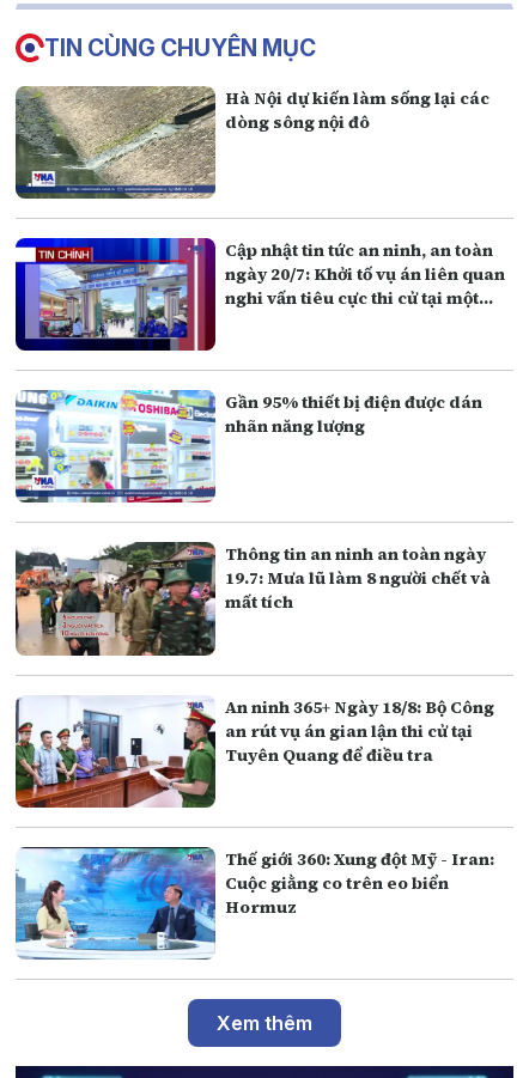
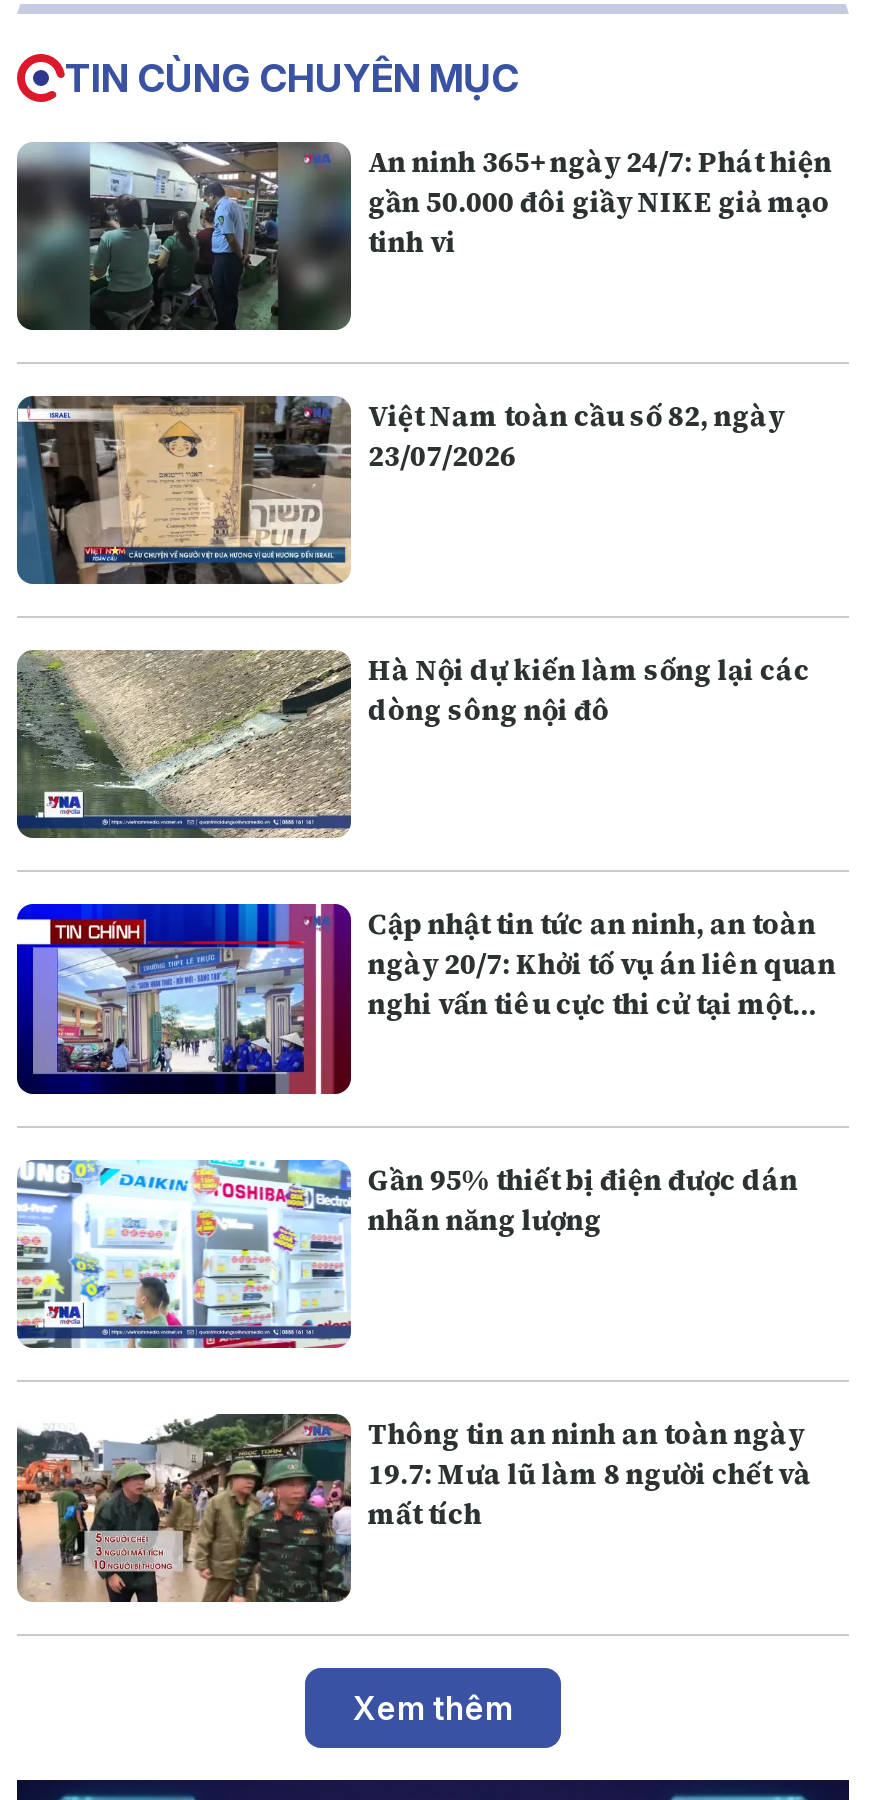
+ [image]
+ Việt Nam toàn cầu số 82, ngày
+ 23/07/2026

+ [image]
+ An ninh 365+ ngày 24/7: Phát hiện
+ gần 50.000 đôi giầy NIKE giả mạo
+ tinh vi

moved down: [image] | Hà Nội dự kiến làm sống lại các | dòng sông nội đô | ... | 19.7: Mưa lũ làm 8 người chết và | mất tích

- [image]
- An ninh 365+ Ngày 18/8: Bộ Công
- an rút vụ án gian lận thi cử tại
- Tuyên Quang để điều tra

- [image]
- Thế giới 360: Xung đột Mỹ - Iran:
- Cuộc giằng co trên eo biển
- Hormuz
